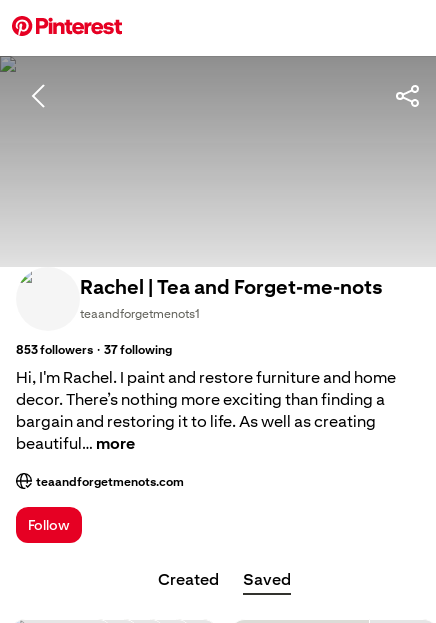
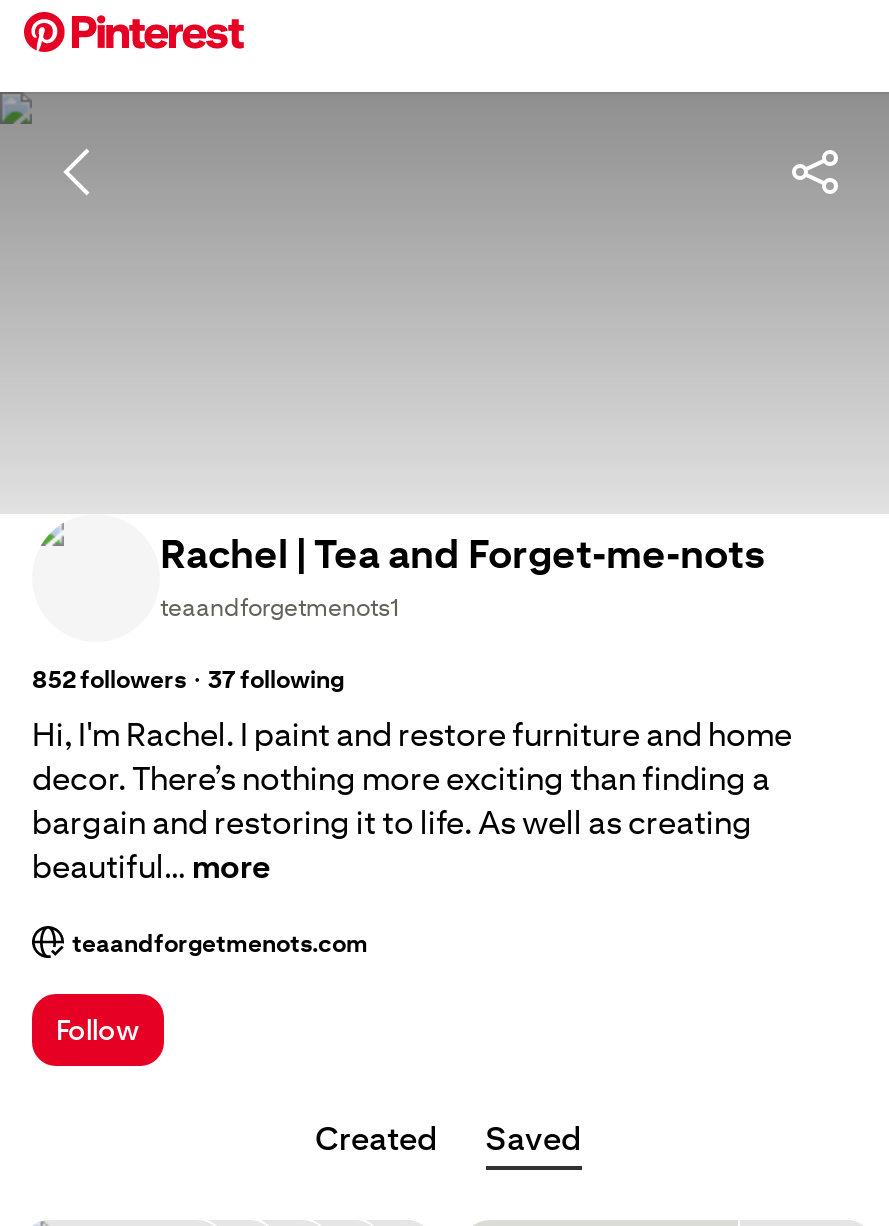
- 853followers · 37following
+ 852followers · 37following
